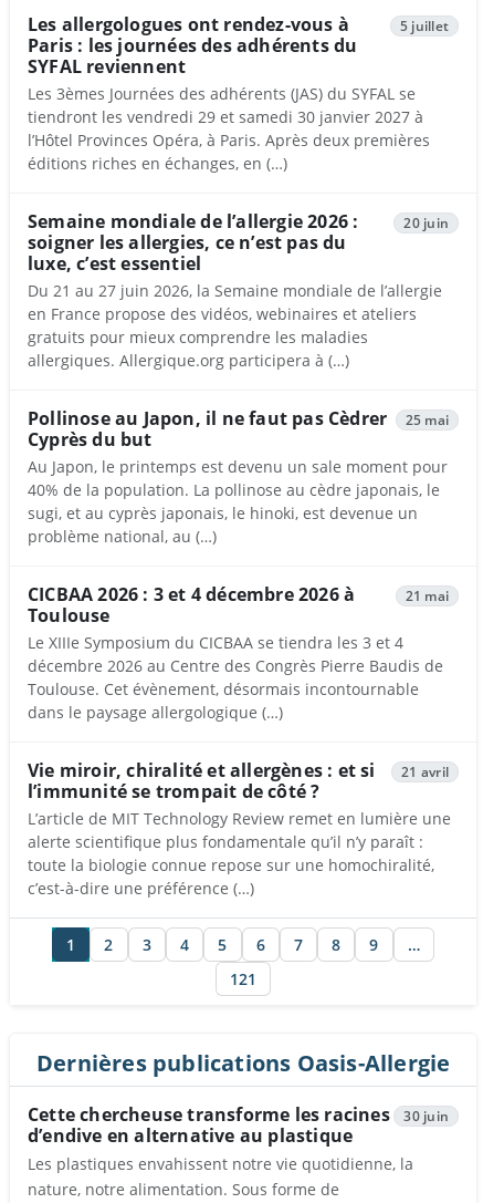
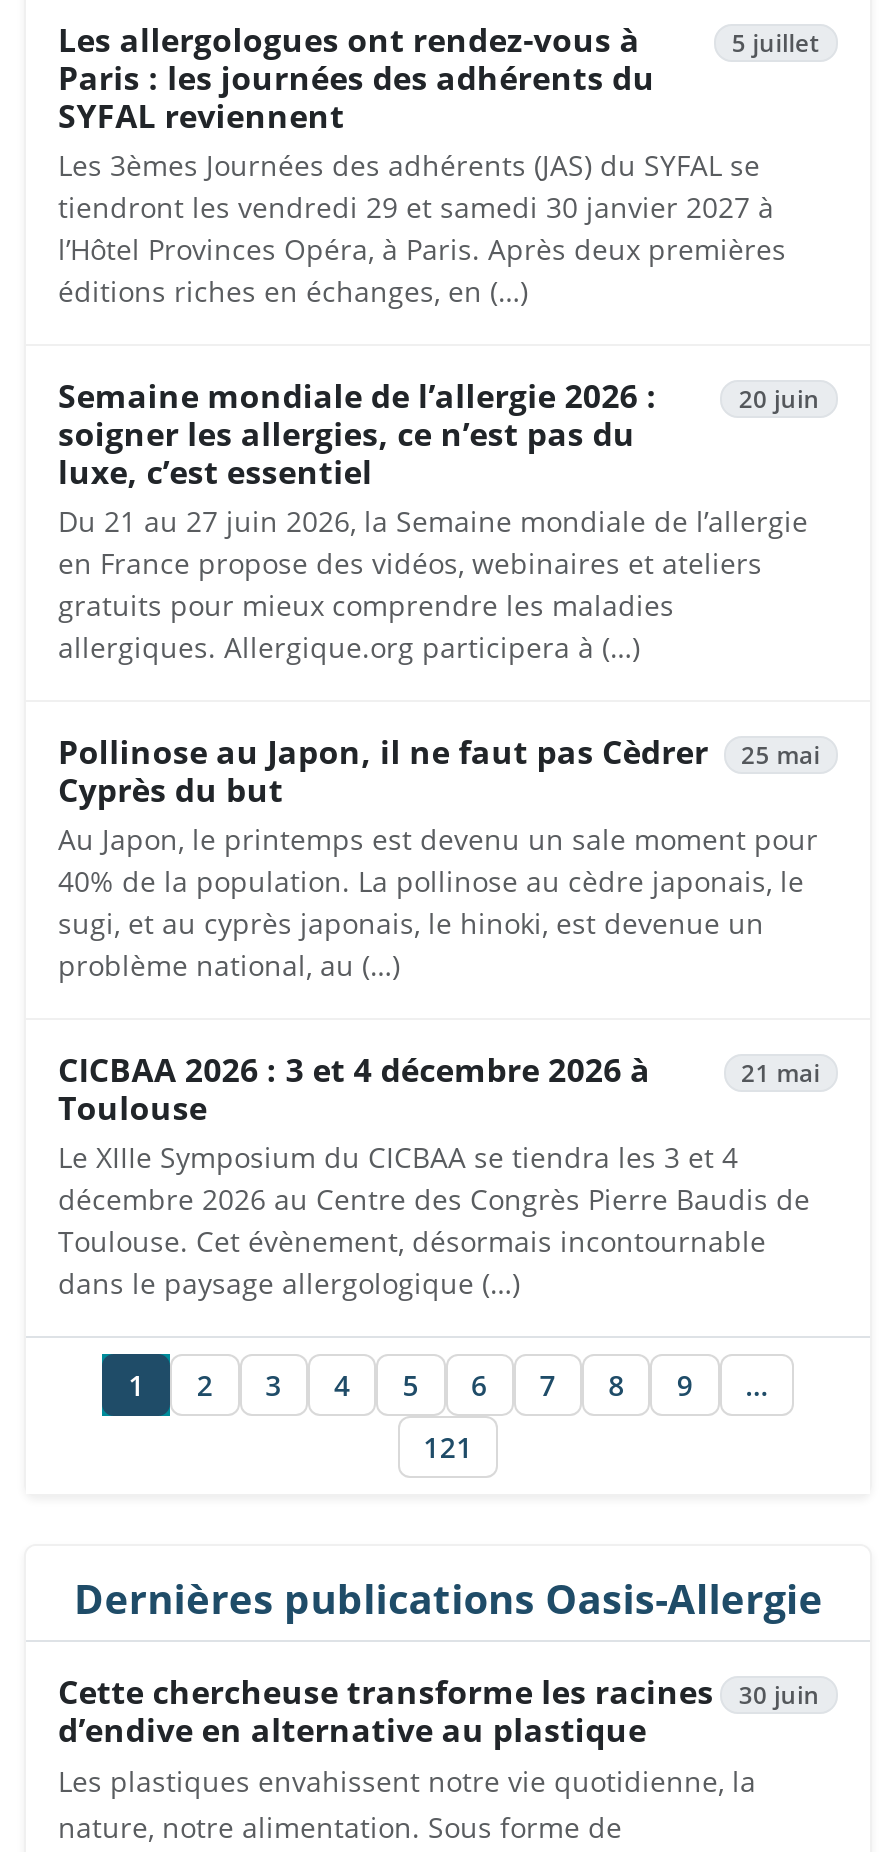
- Vie miroir, chiralité et allergènes : et si
- l’immunité se trompait de côté ?

- 21 avril
- L’article de MIT Technology Review remet en lumière une
- alerte scientifique plus fondamentale qu’il n’y paraît :
- toute la biologie connue repose sur une homochiralité,
- c’est-à-dire une préférence (…)
